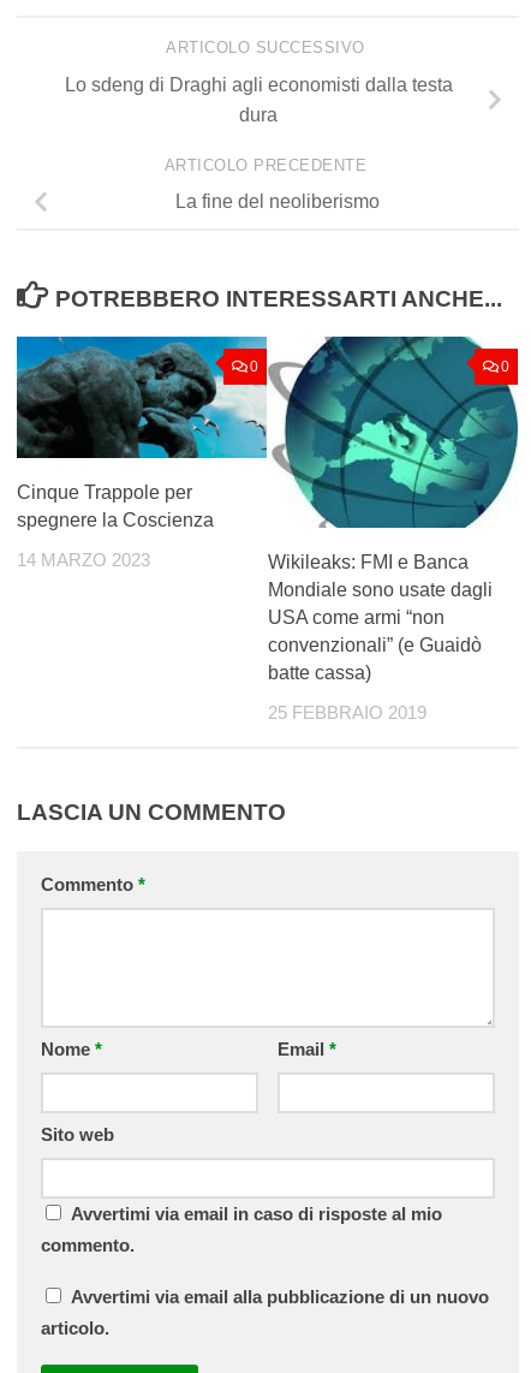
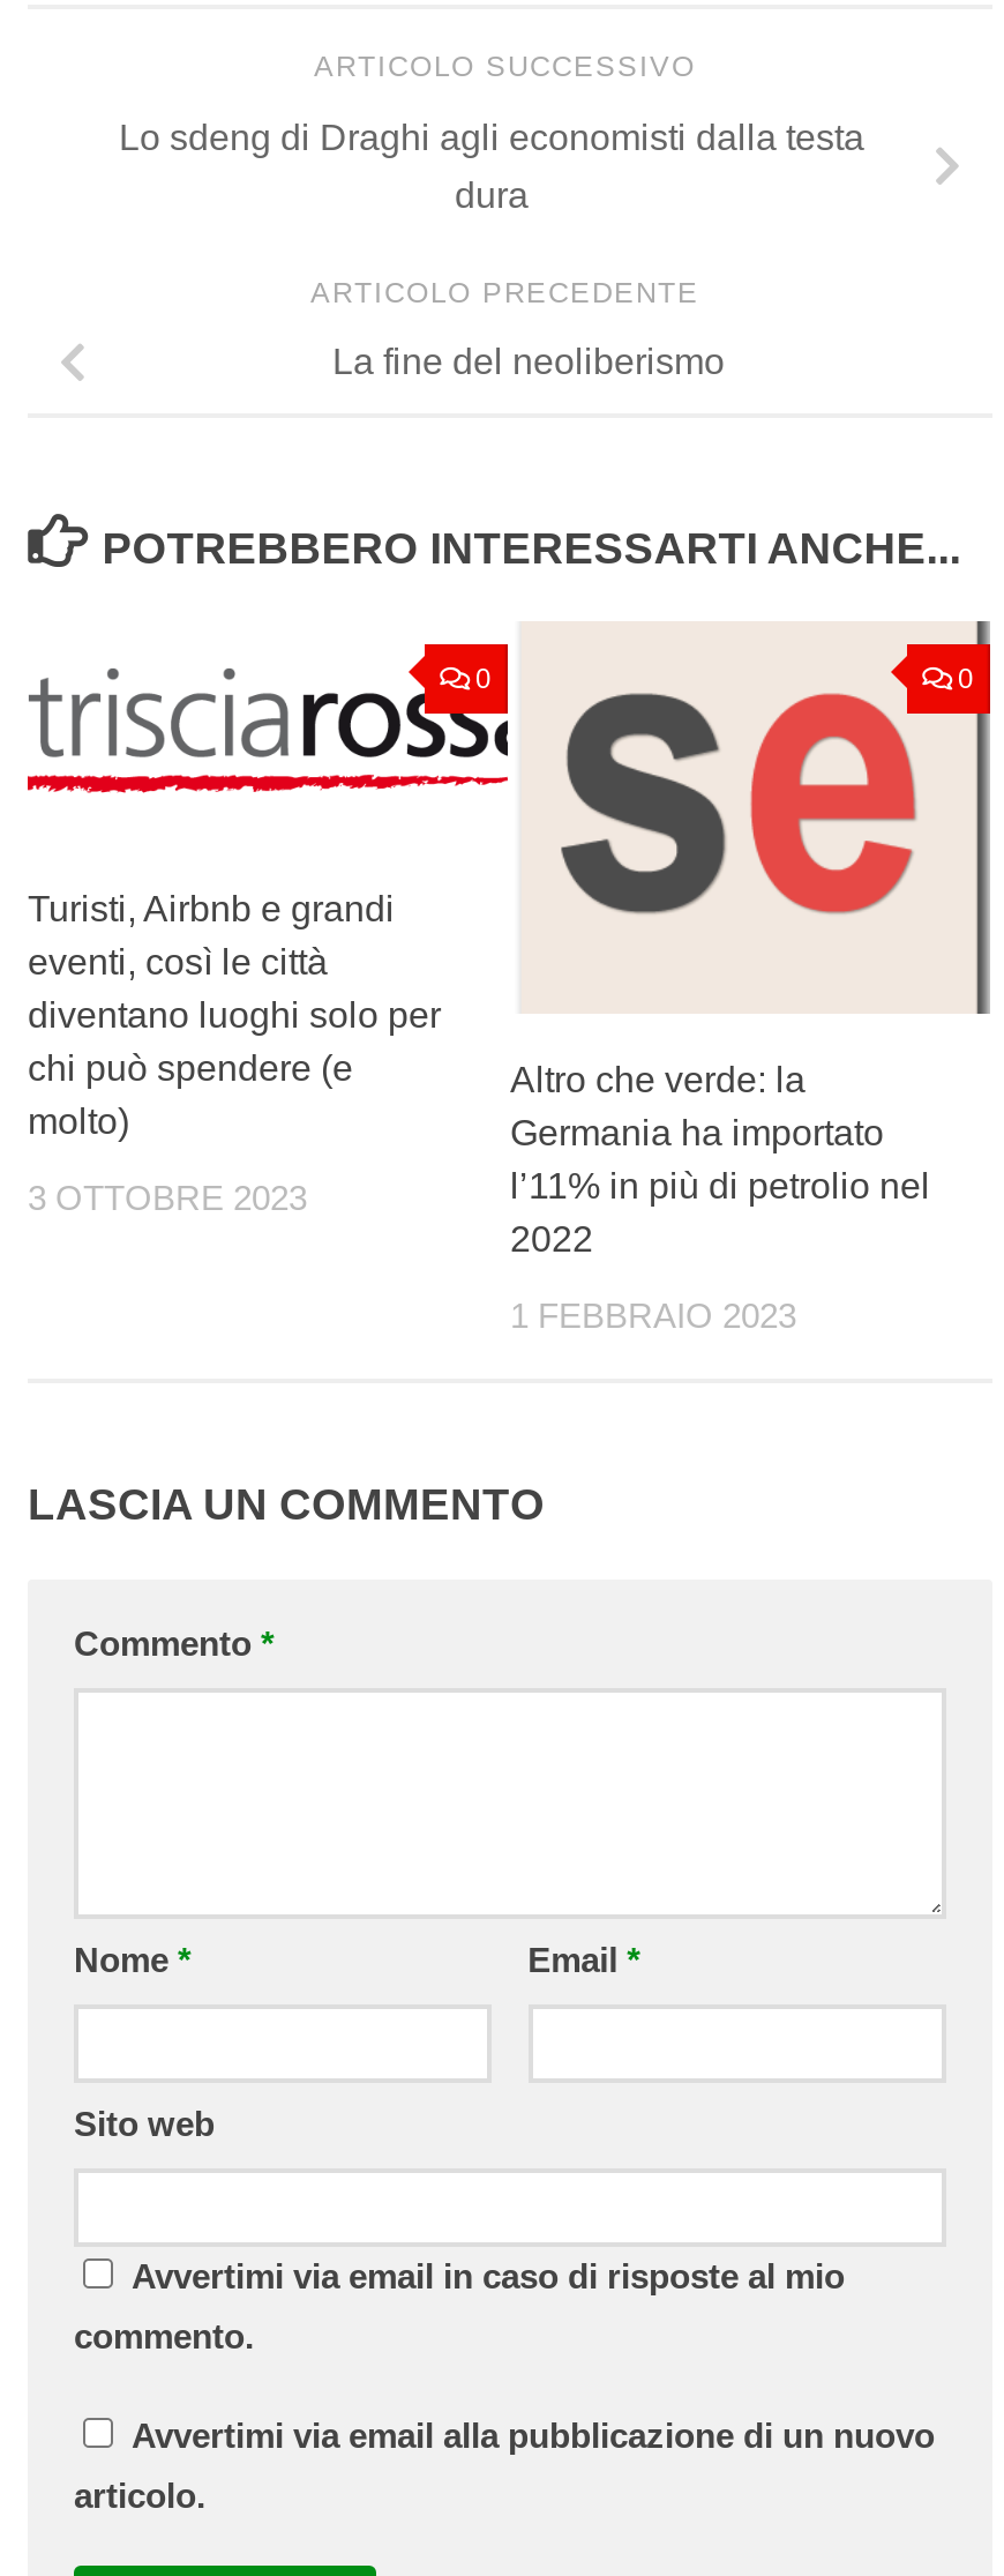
- [image]
- Cinque Trappole per
- spegnere la Coscienza
+ [image]
+ Turisti, Airbnb e grandi
+ eventi, così le città
+ diventano luoghi solo per
+ chi può spendere (e
+ molto)

- 14 MARZO 2023
+ 3 OTTOBRE 2023

- Wikileaks: FMI e Banca
- Mondiale sono usate dagli
- USA come armi “non
- convenzionali” (e Guaidò
- batte cassa)
+ Altro che verde: la
+ Germania ha importato
+ l’11% in più di petrolio nel
+ 2022

- 25 FEBBRAIO 2019
+ 1 FEBBRAIO 2023
